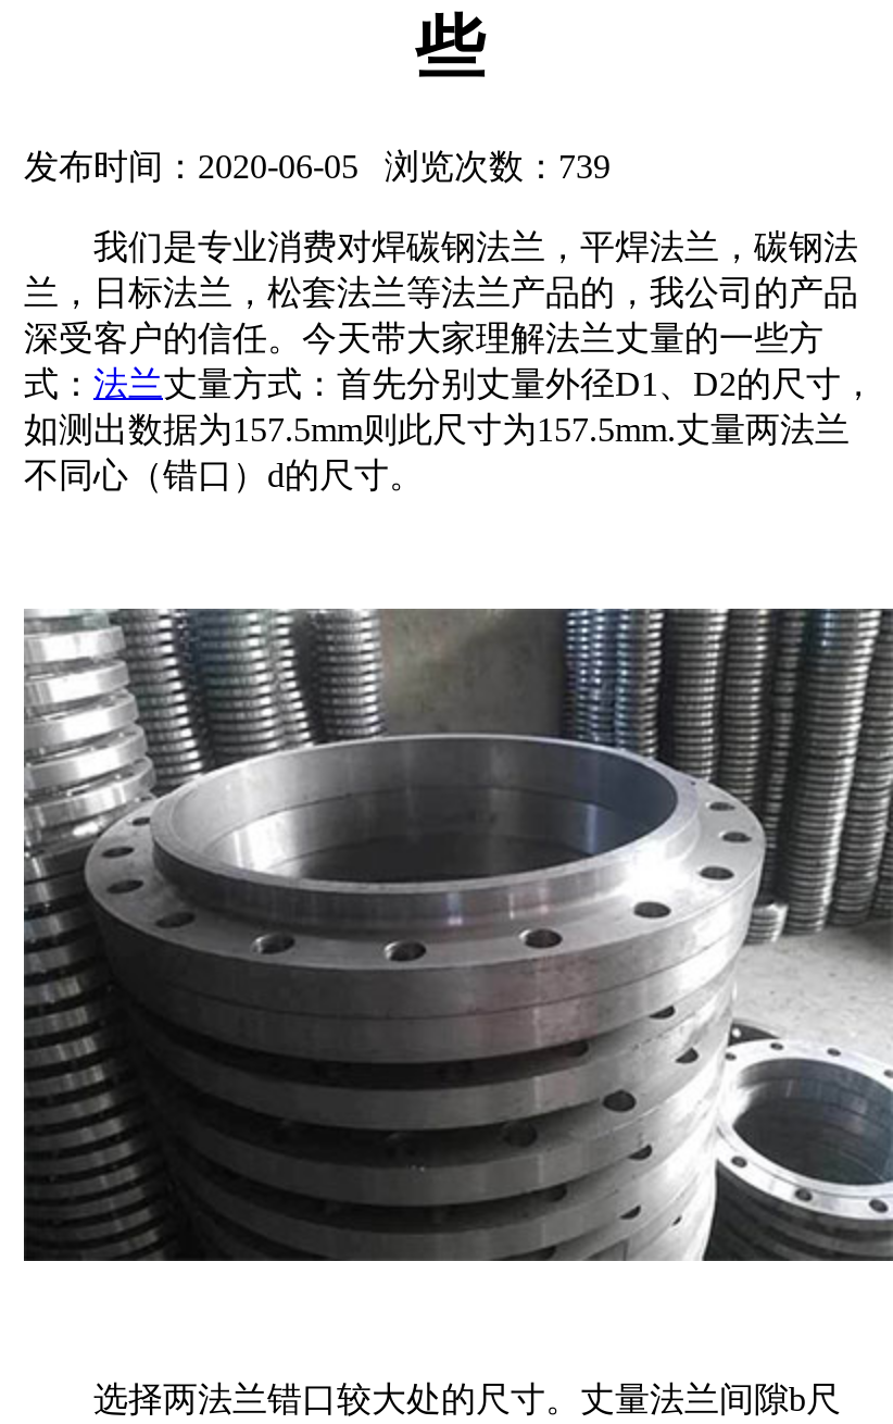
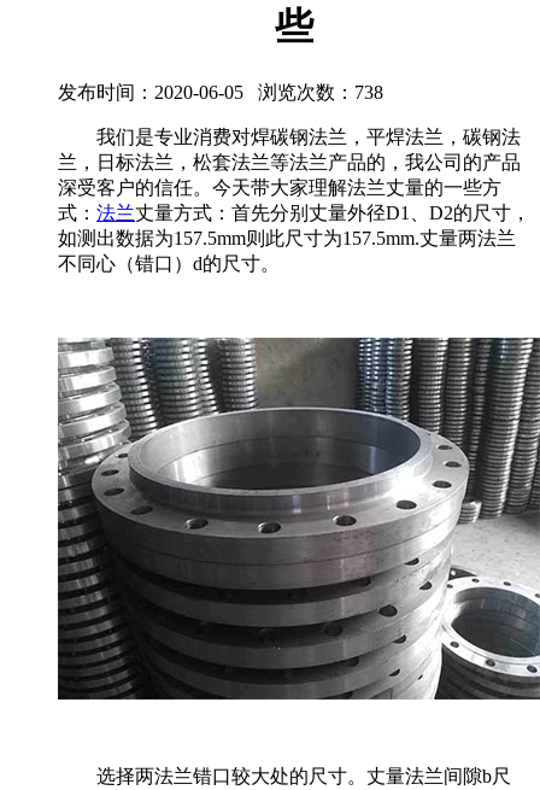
- 发布时间：2020-06-05 浏览次数：739
+ 发布时间：2020-06-05 浏览次数：738
